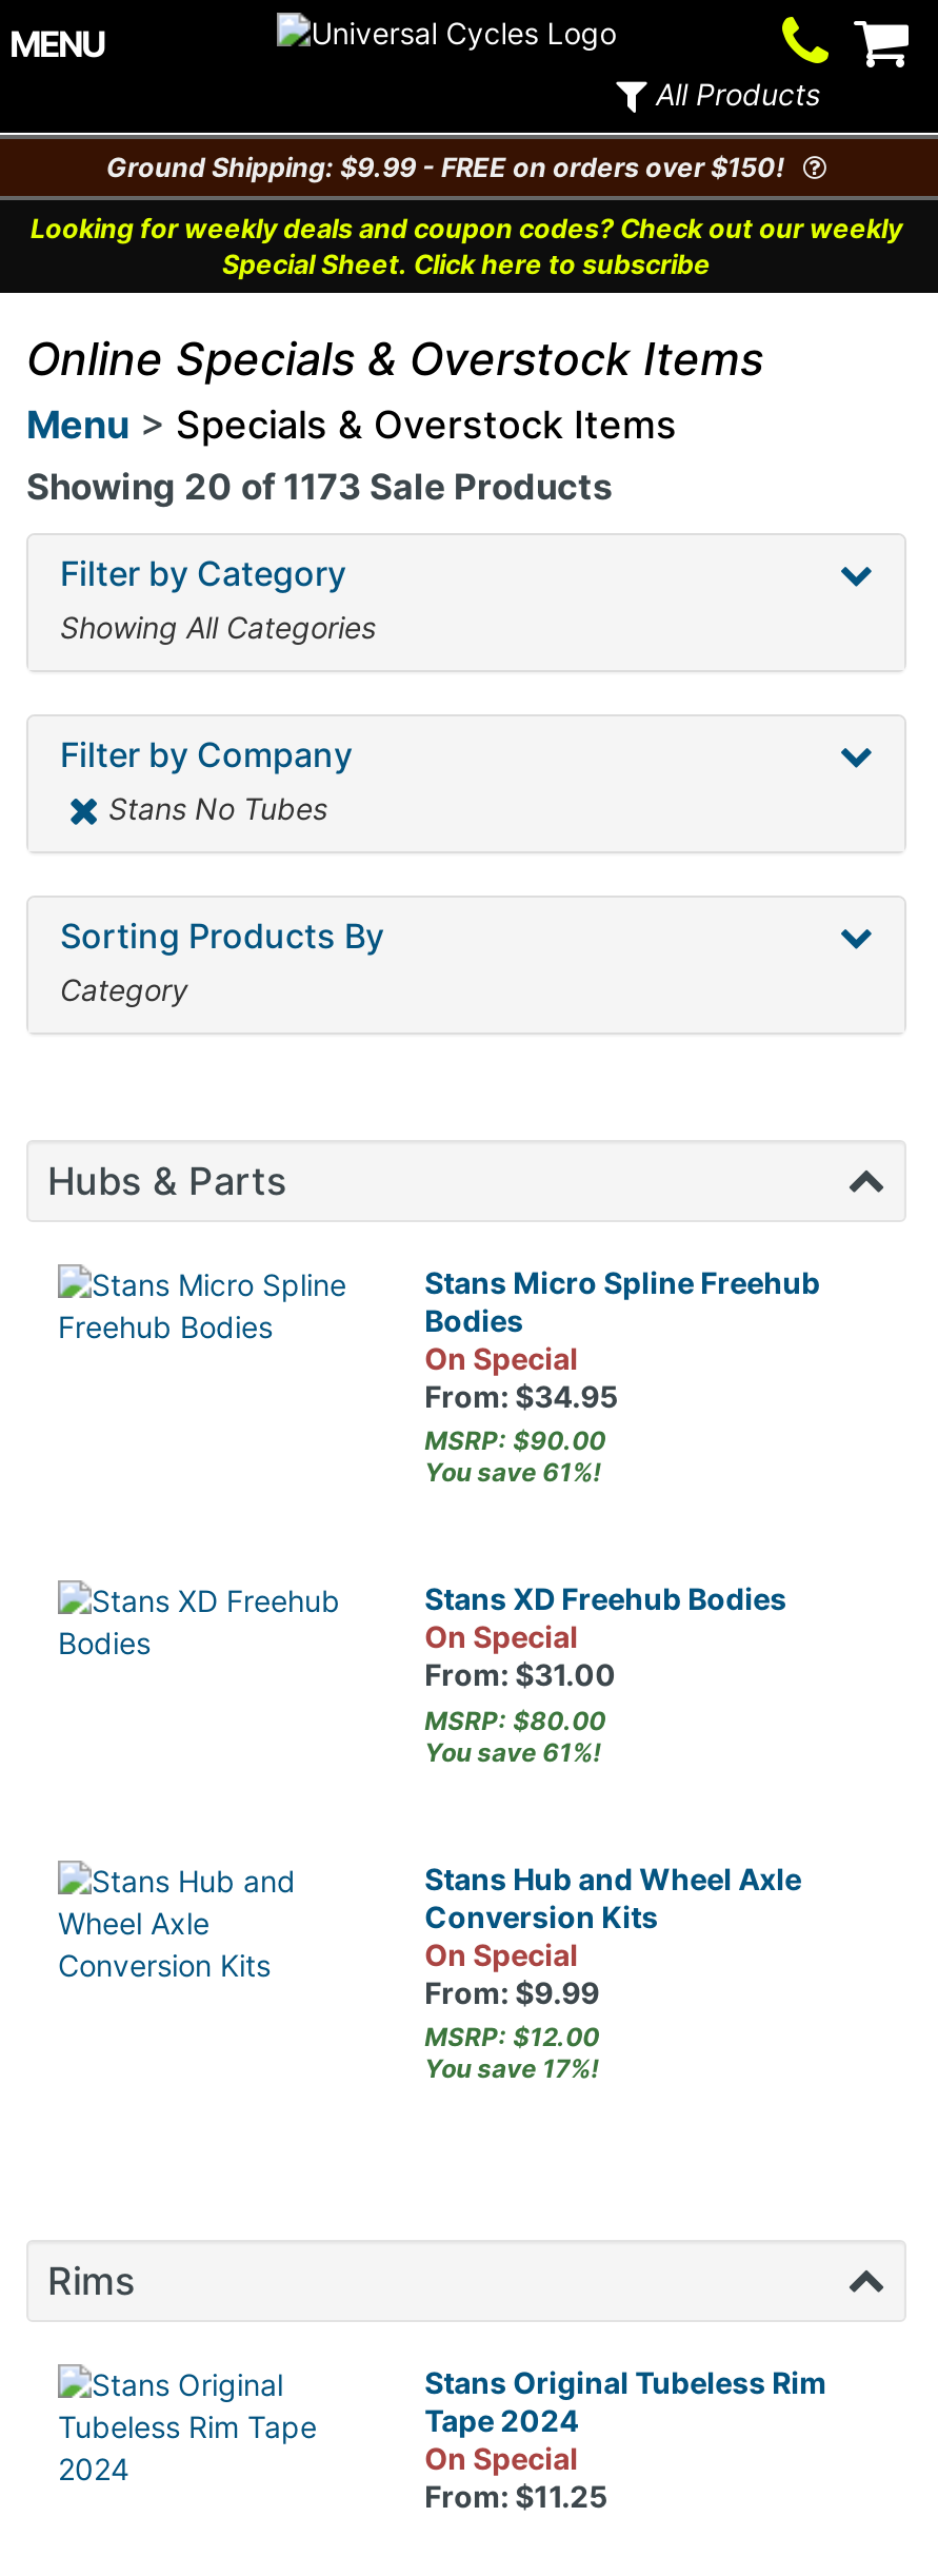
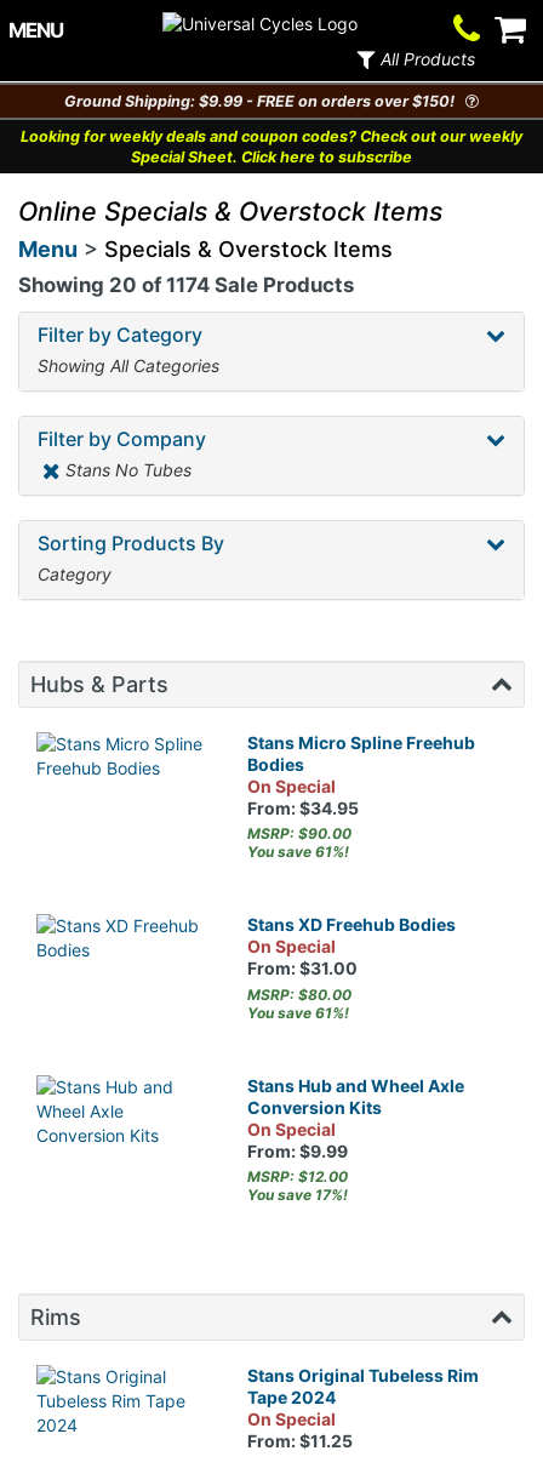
- Showing 20 of 1173 Sale Products
+ Showing 20 of 1174 Sale Products
